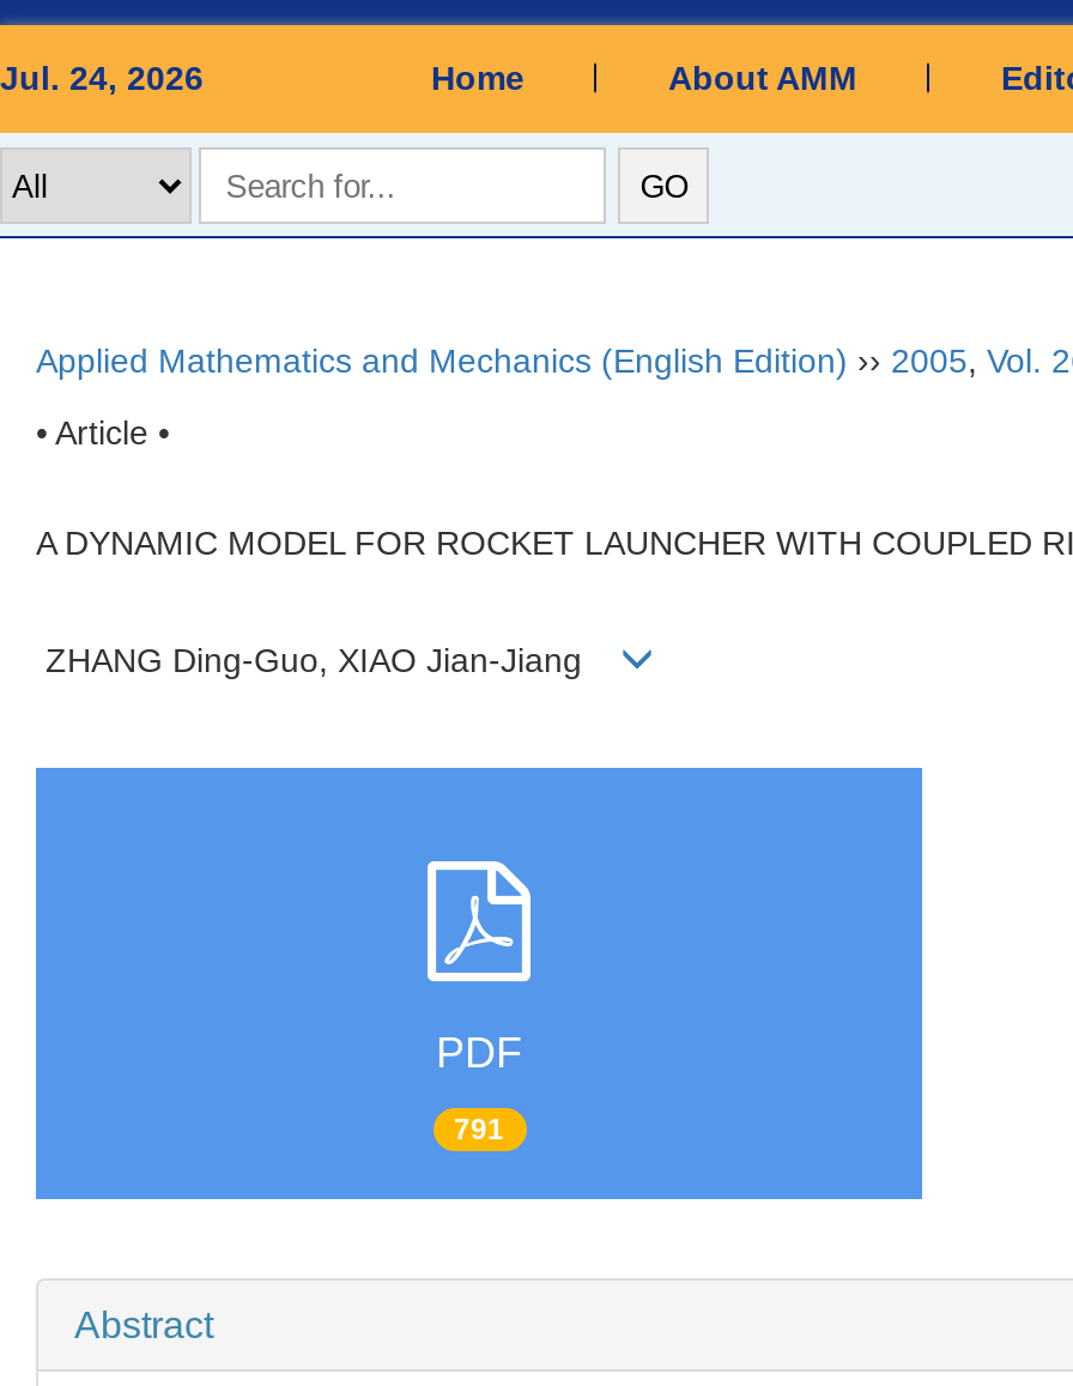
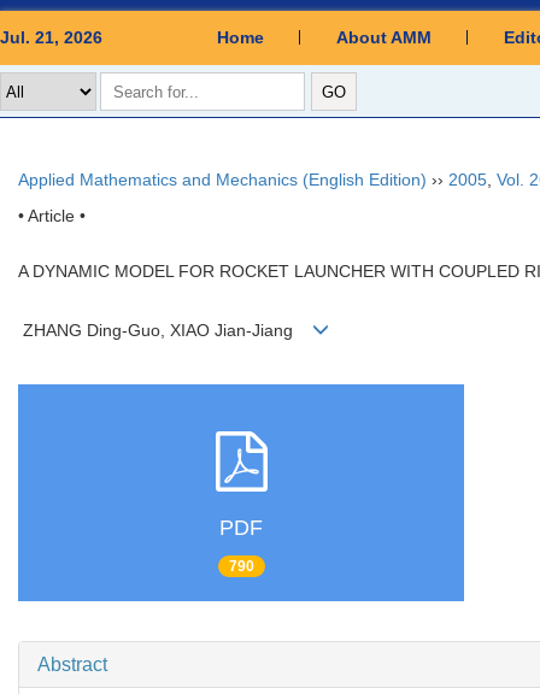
- Jul. 24, 2026
+ Jul. 21, 2026

- 791
+ 790
